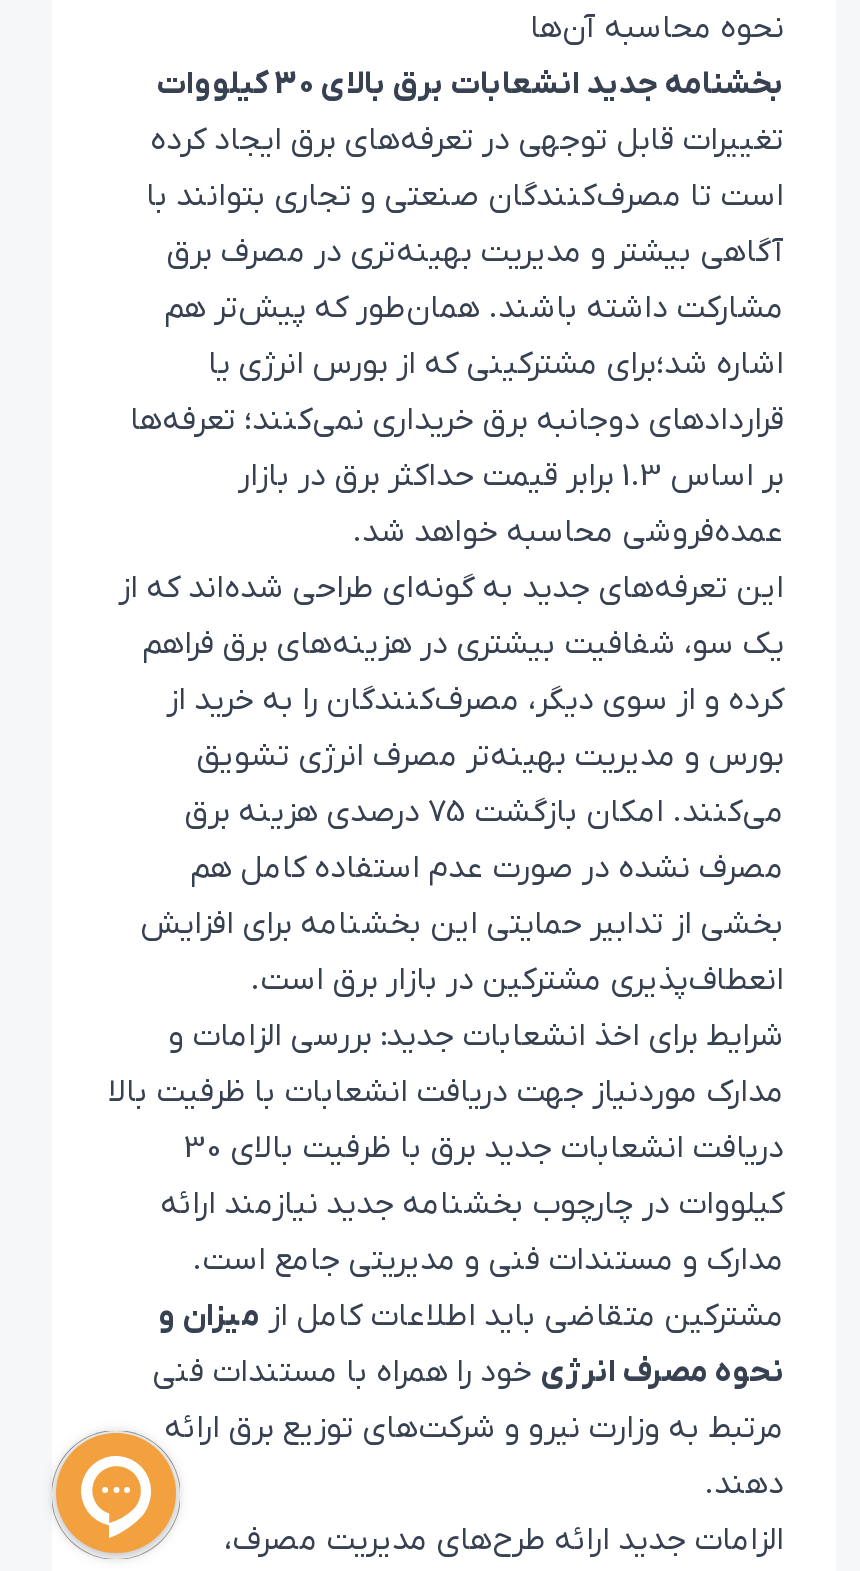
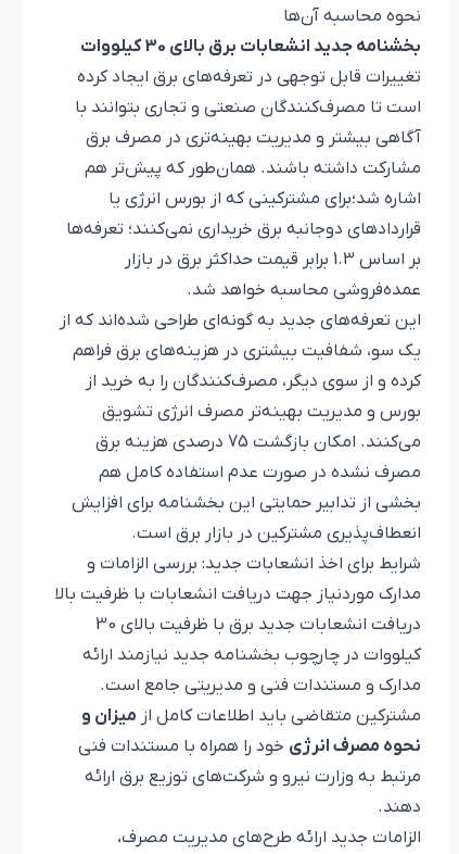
- [image]
